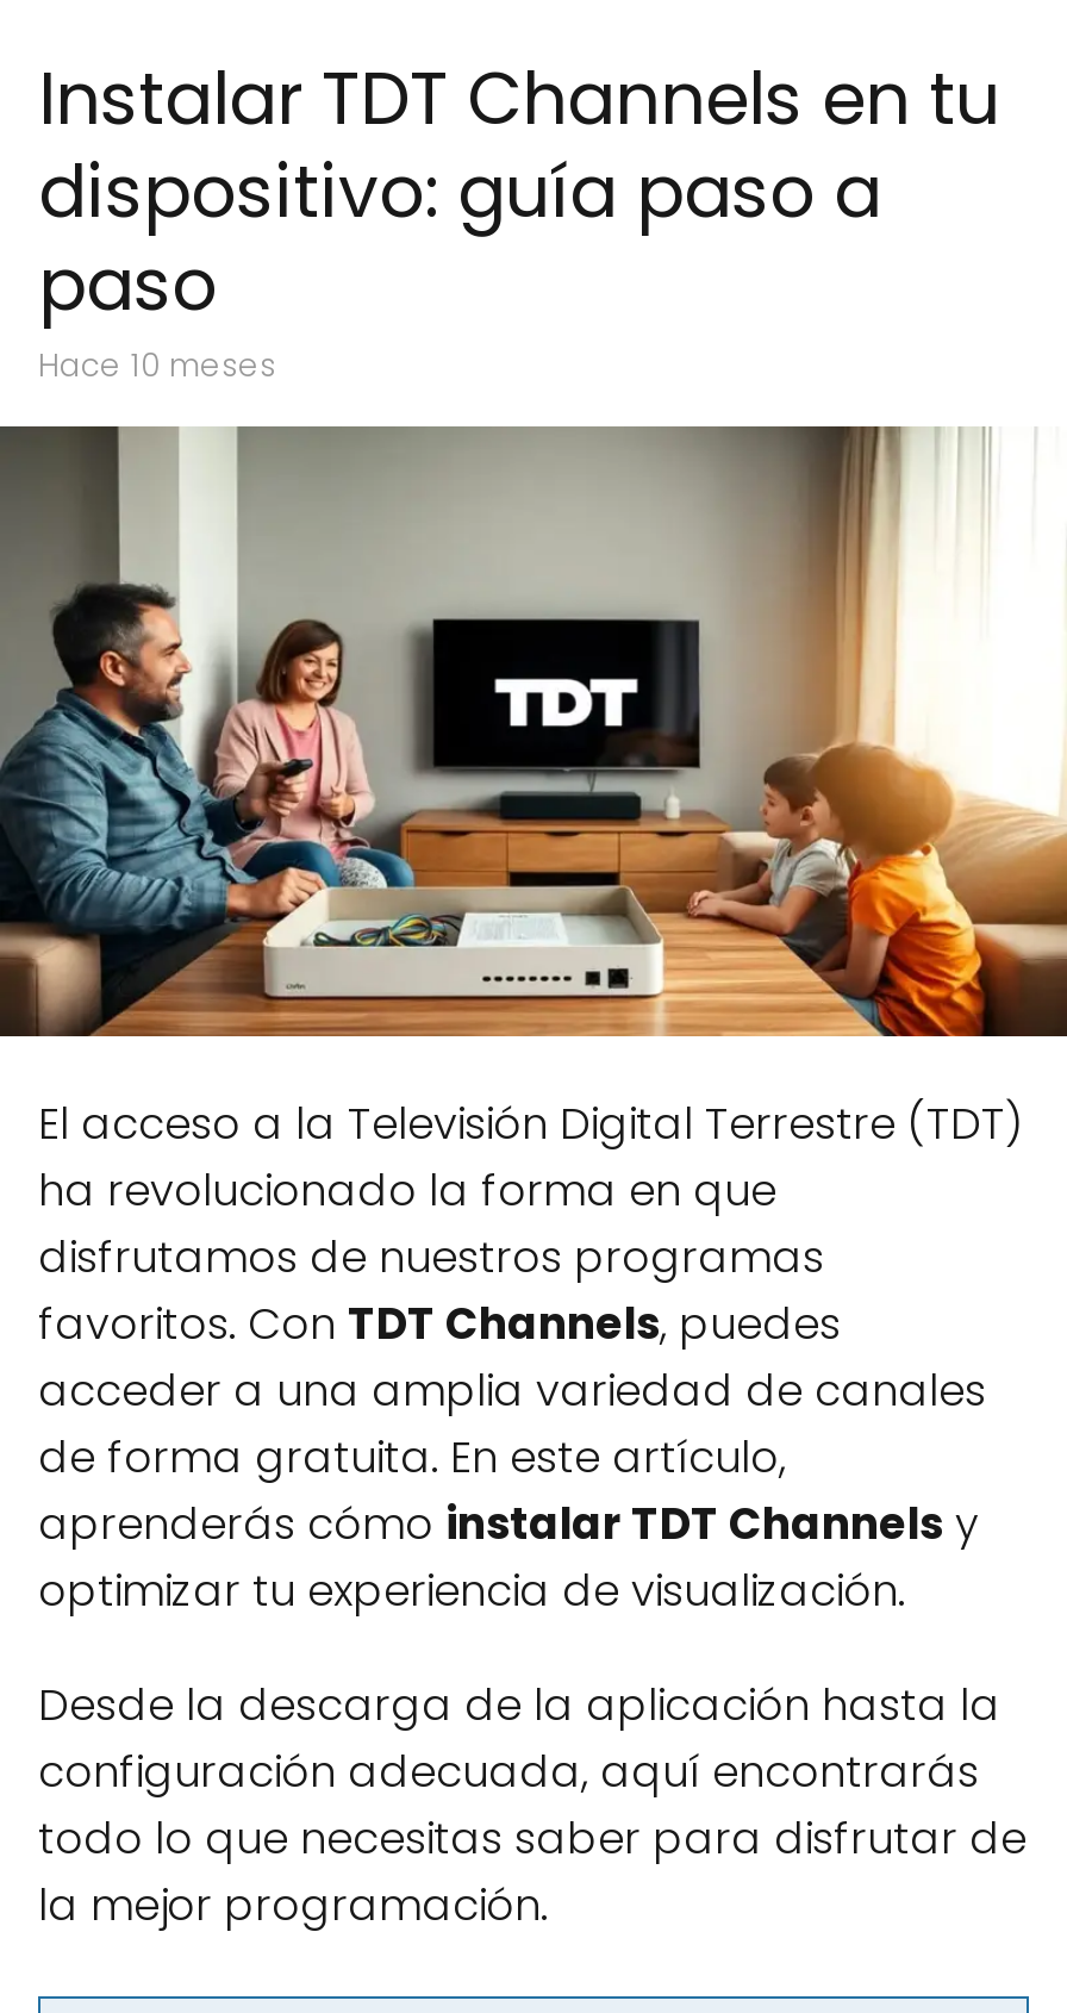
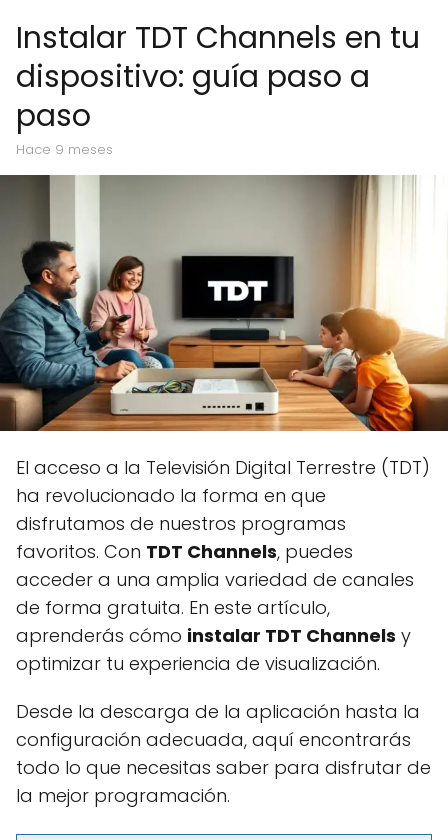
- hace 10 meses
+ hace 9 meses
